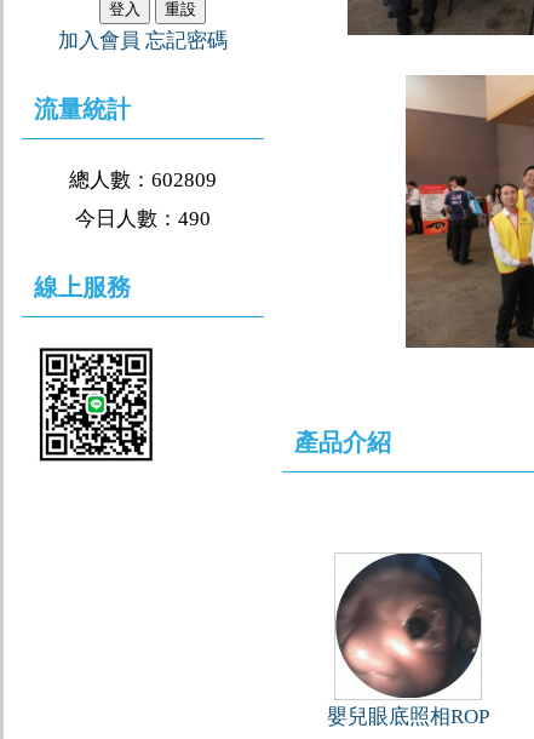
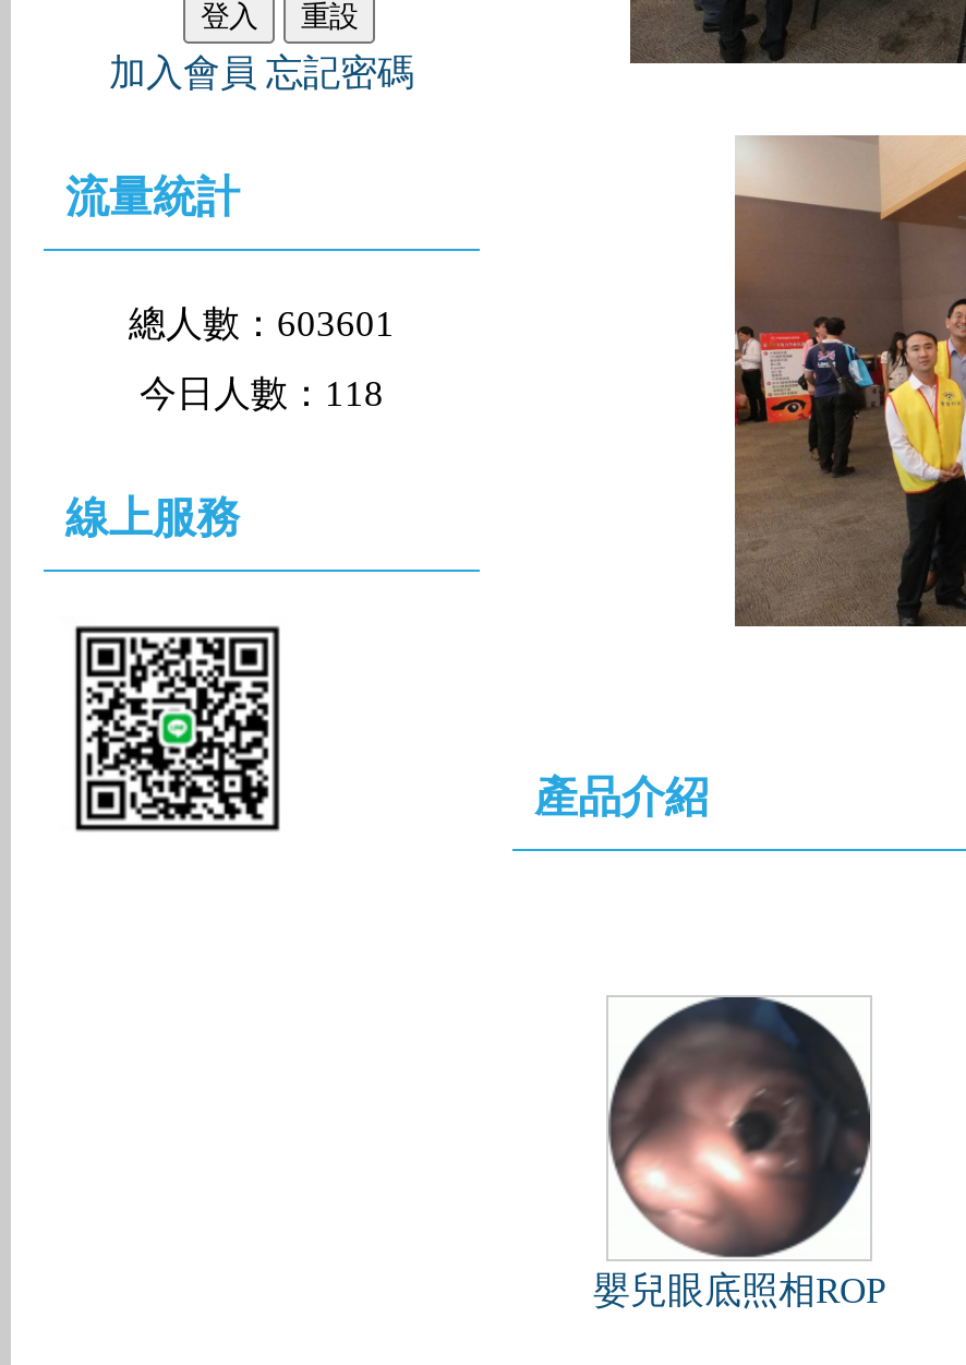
- 總人數：602809
+ 總人數：603601

- 今日人數：490
+ 今日人數：118
